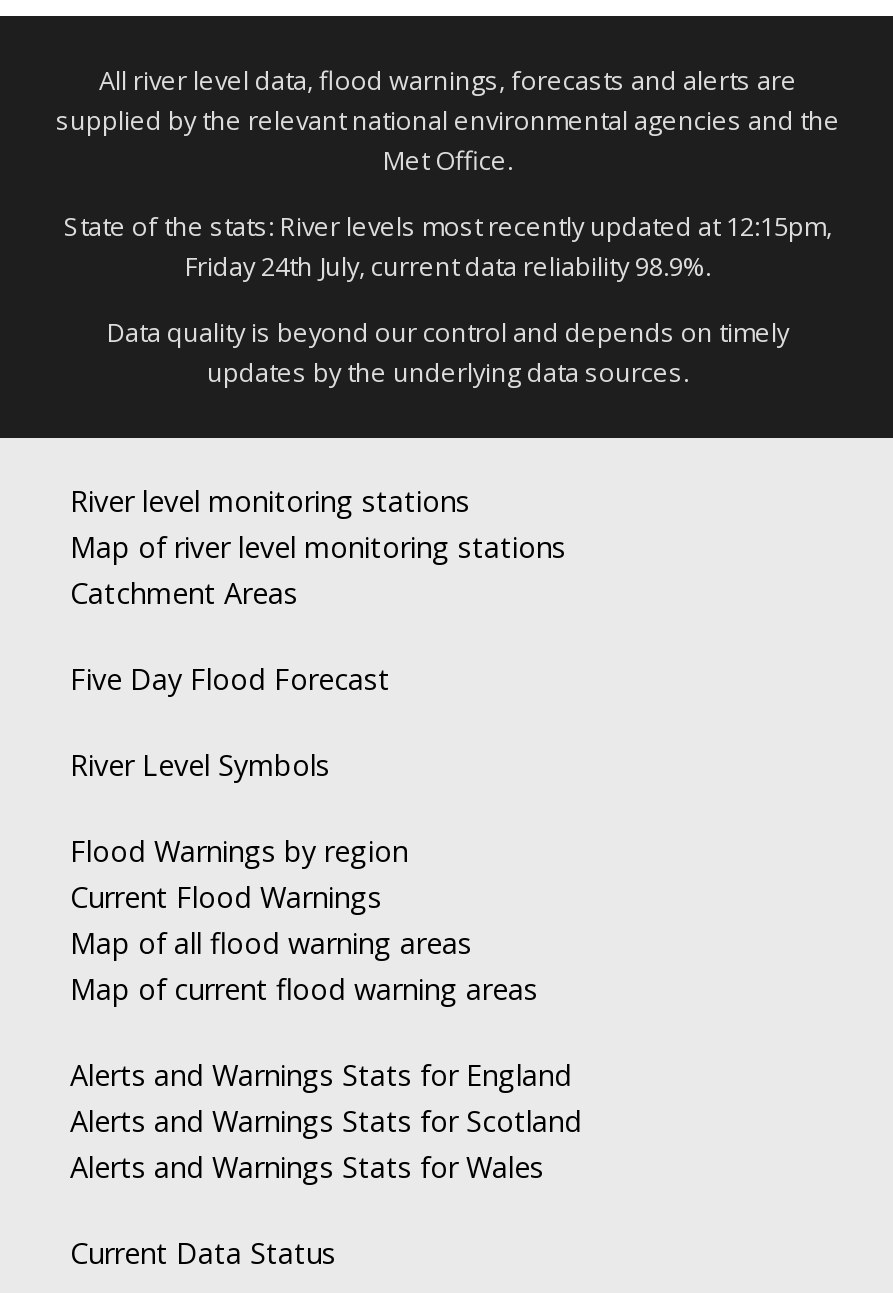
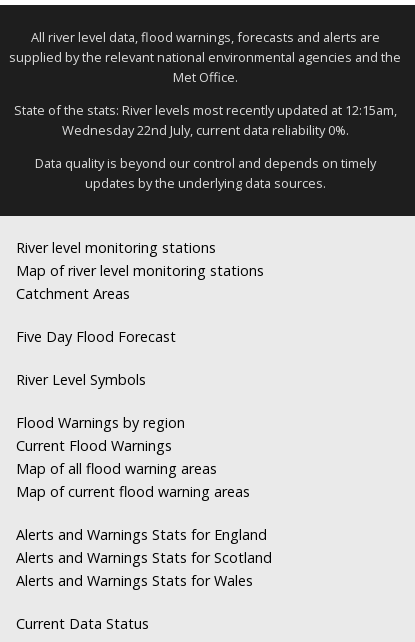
- State of the stats: River levels most recently updated at 12:15pm,
+ State of the stats: River levels most recently updated at 12:15am,

- Friday 24th July, current data reliability 98.9%.
+ Wednesday 22nd July, current data reliability 0%.
